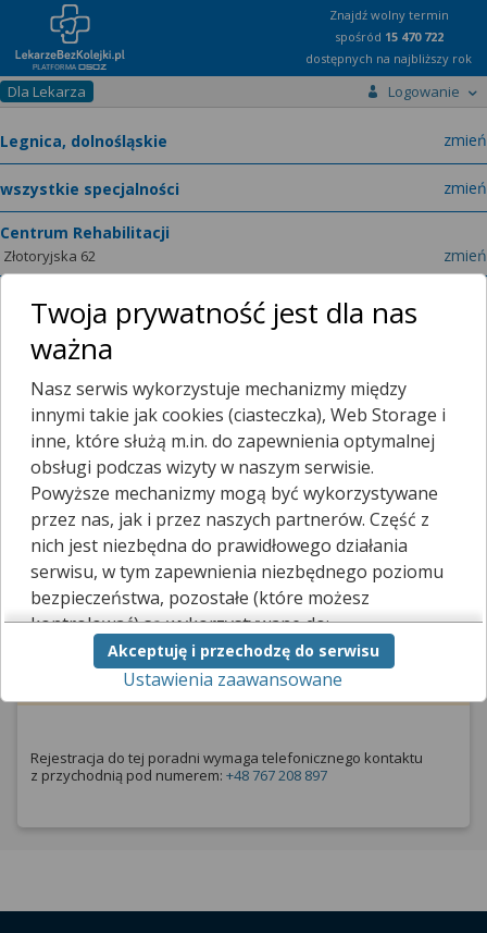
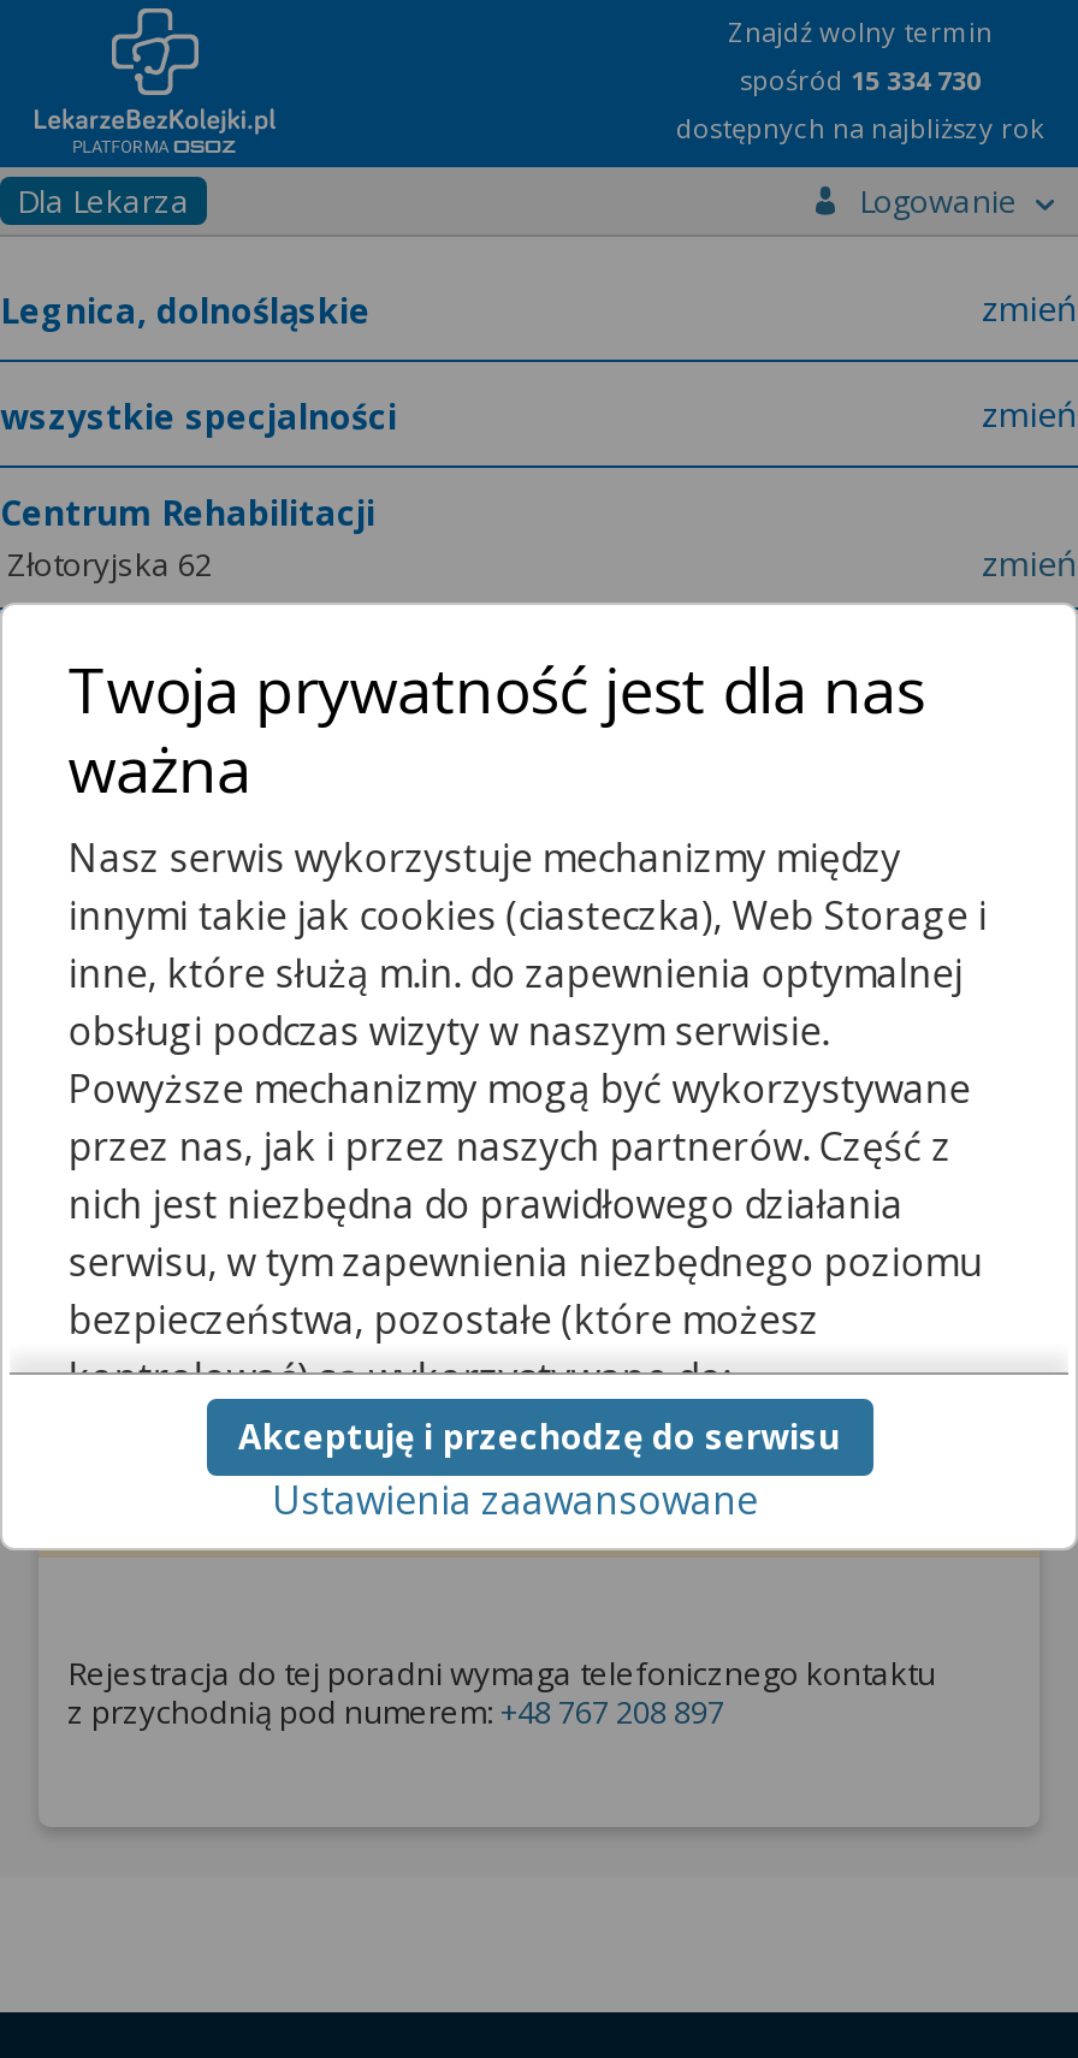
- spośród 15 470 722
+ spośród 15 334 730
